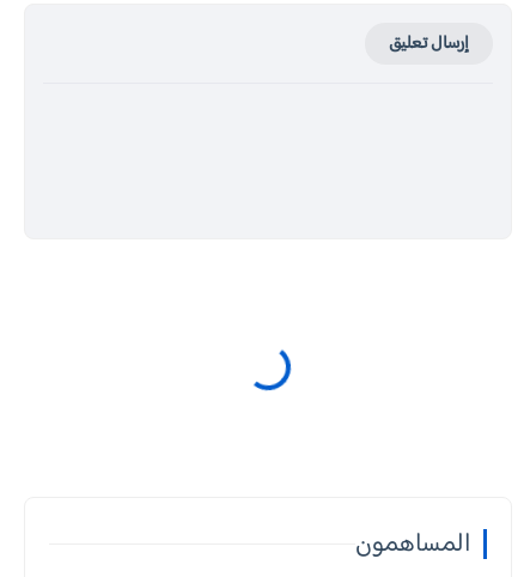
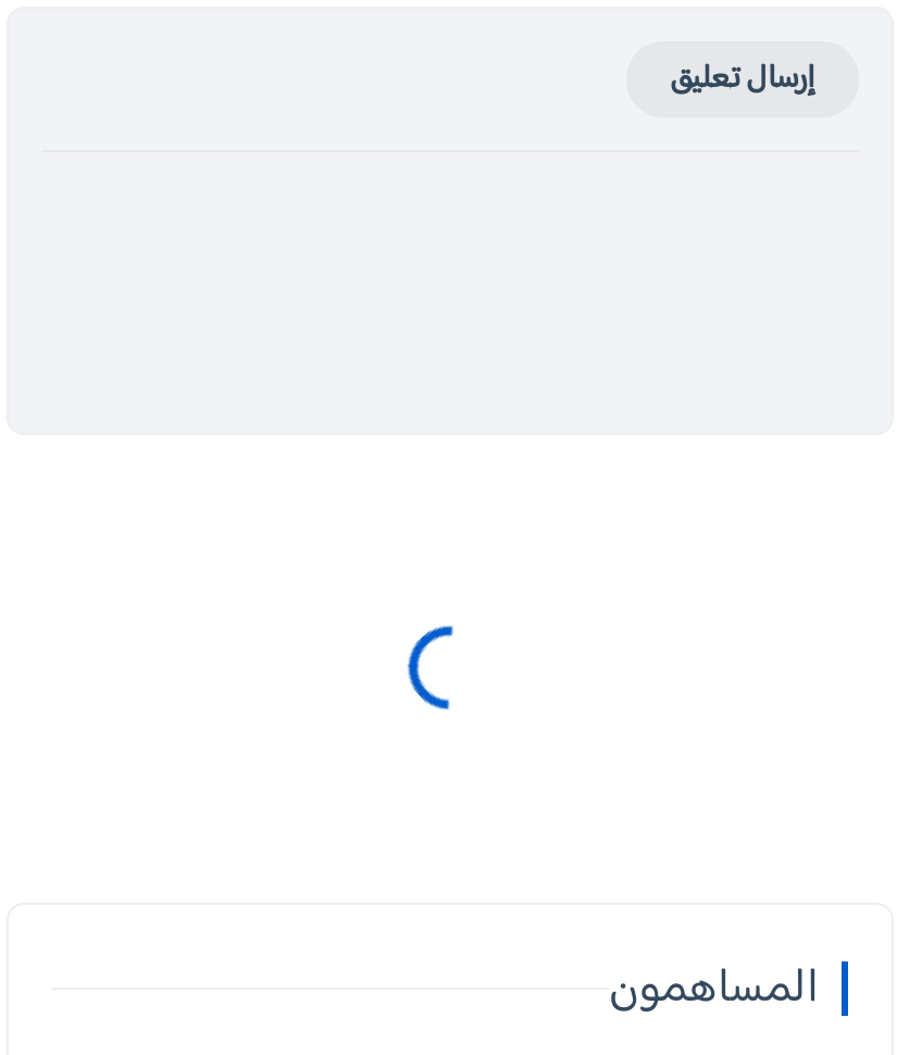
- [image]
+ [image]
